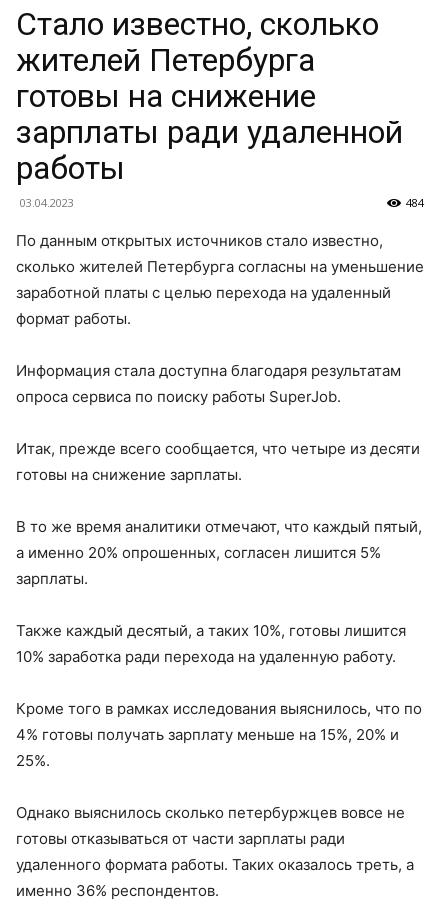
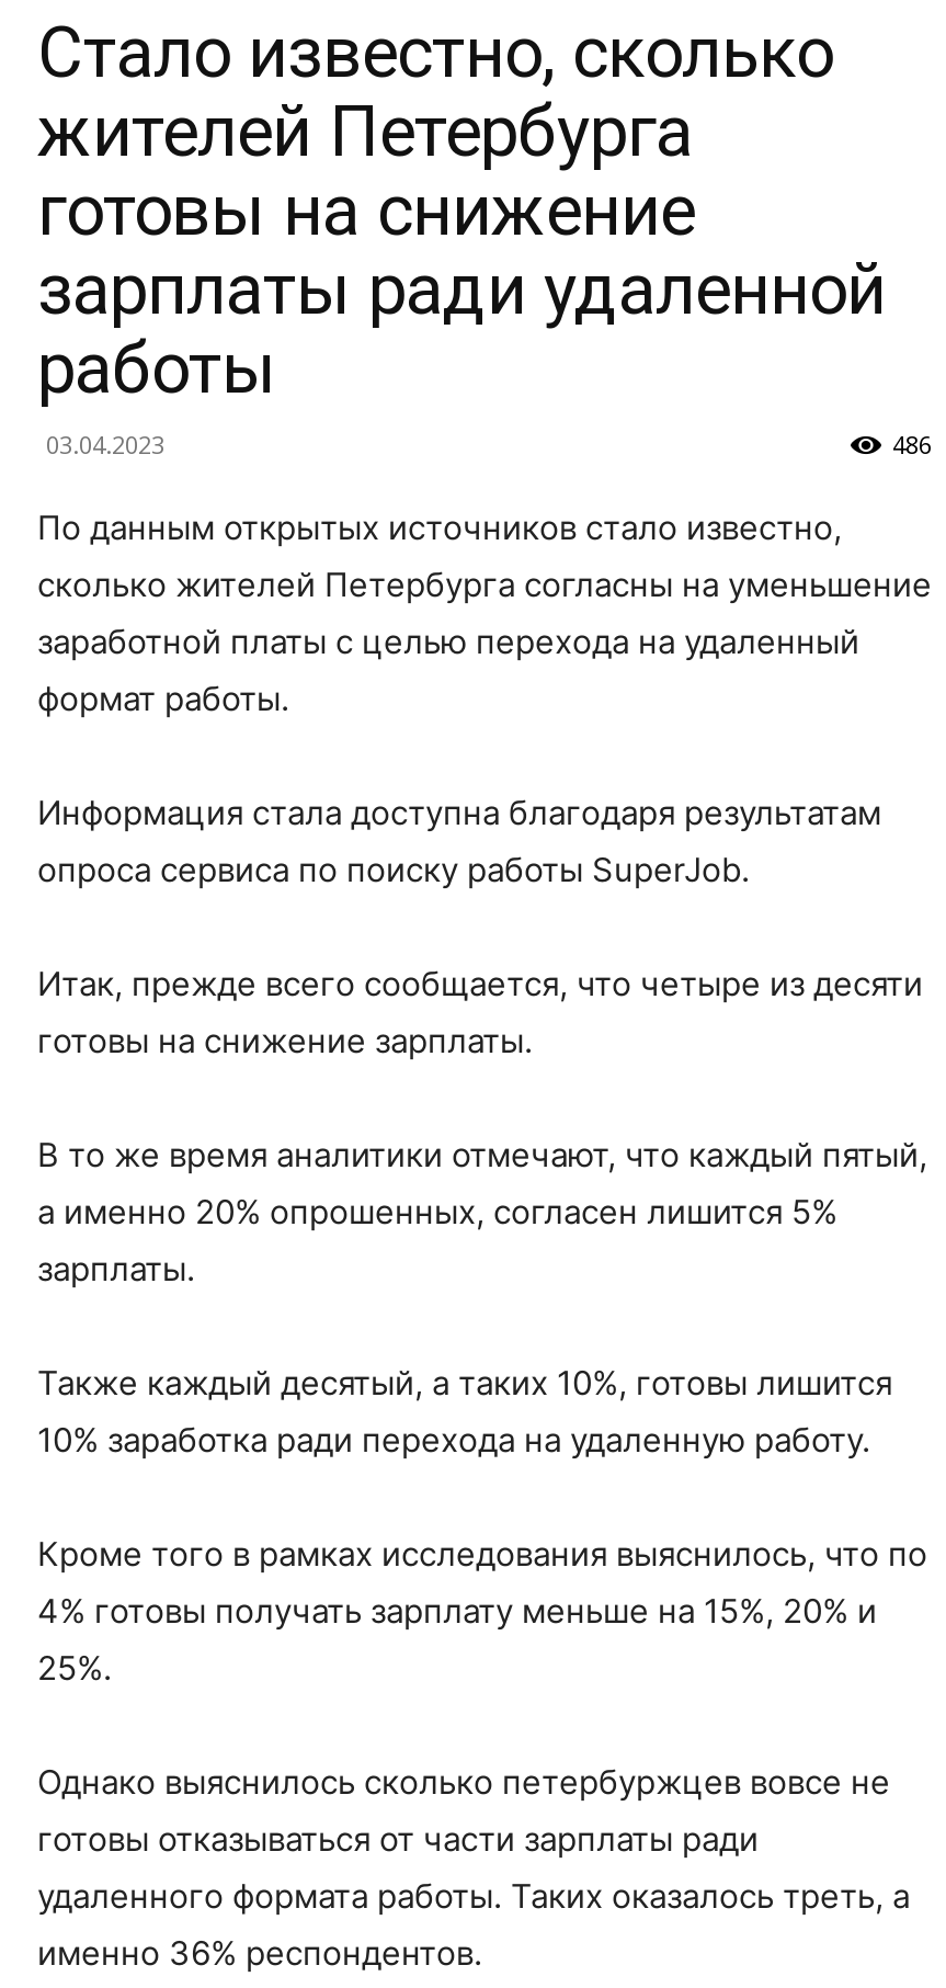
- 484
+ 486
